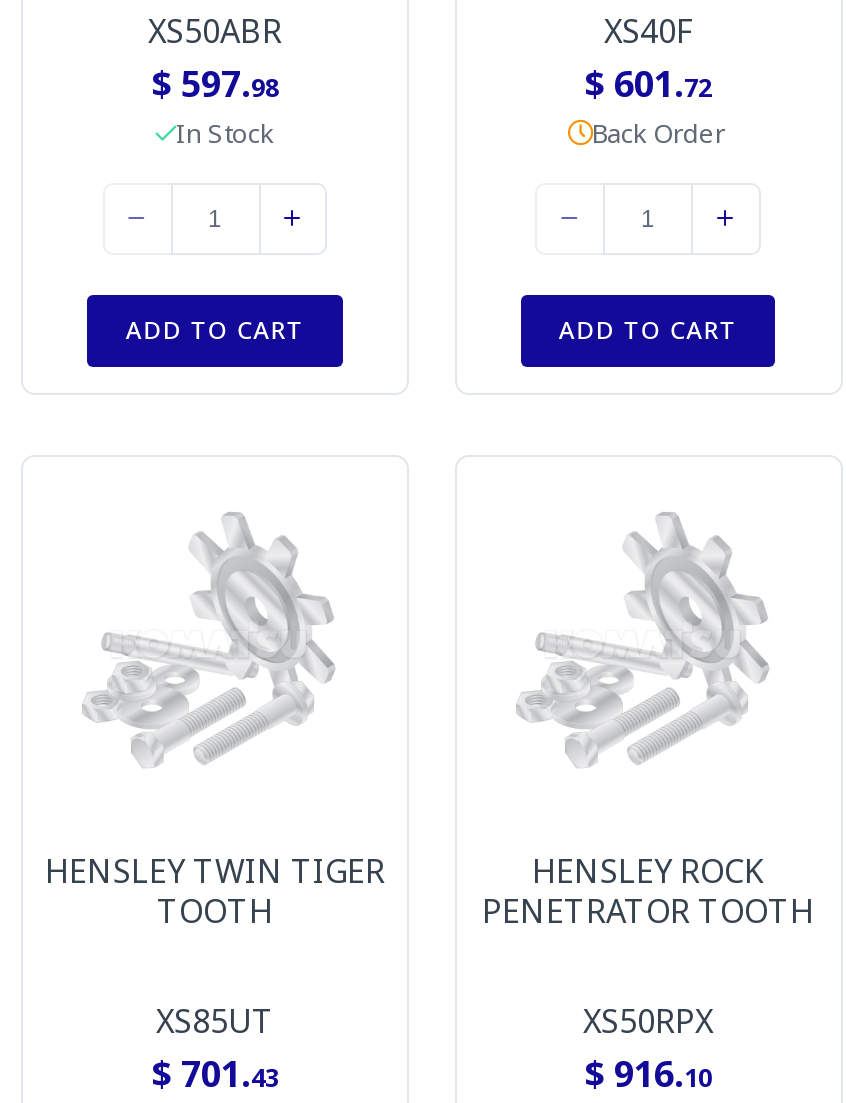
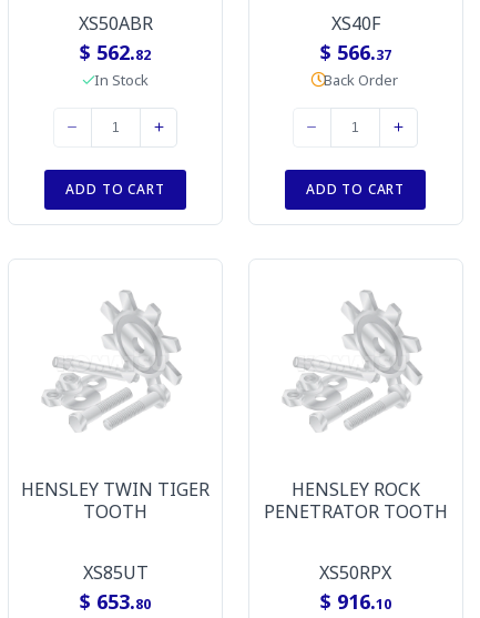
- $ 597.98
+ $ 562.82

- $ 601.72
+ $ 566.37

- $ 701.43
+ $ 653.80
